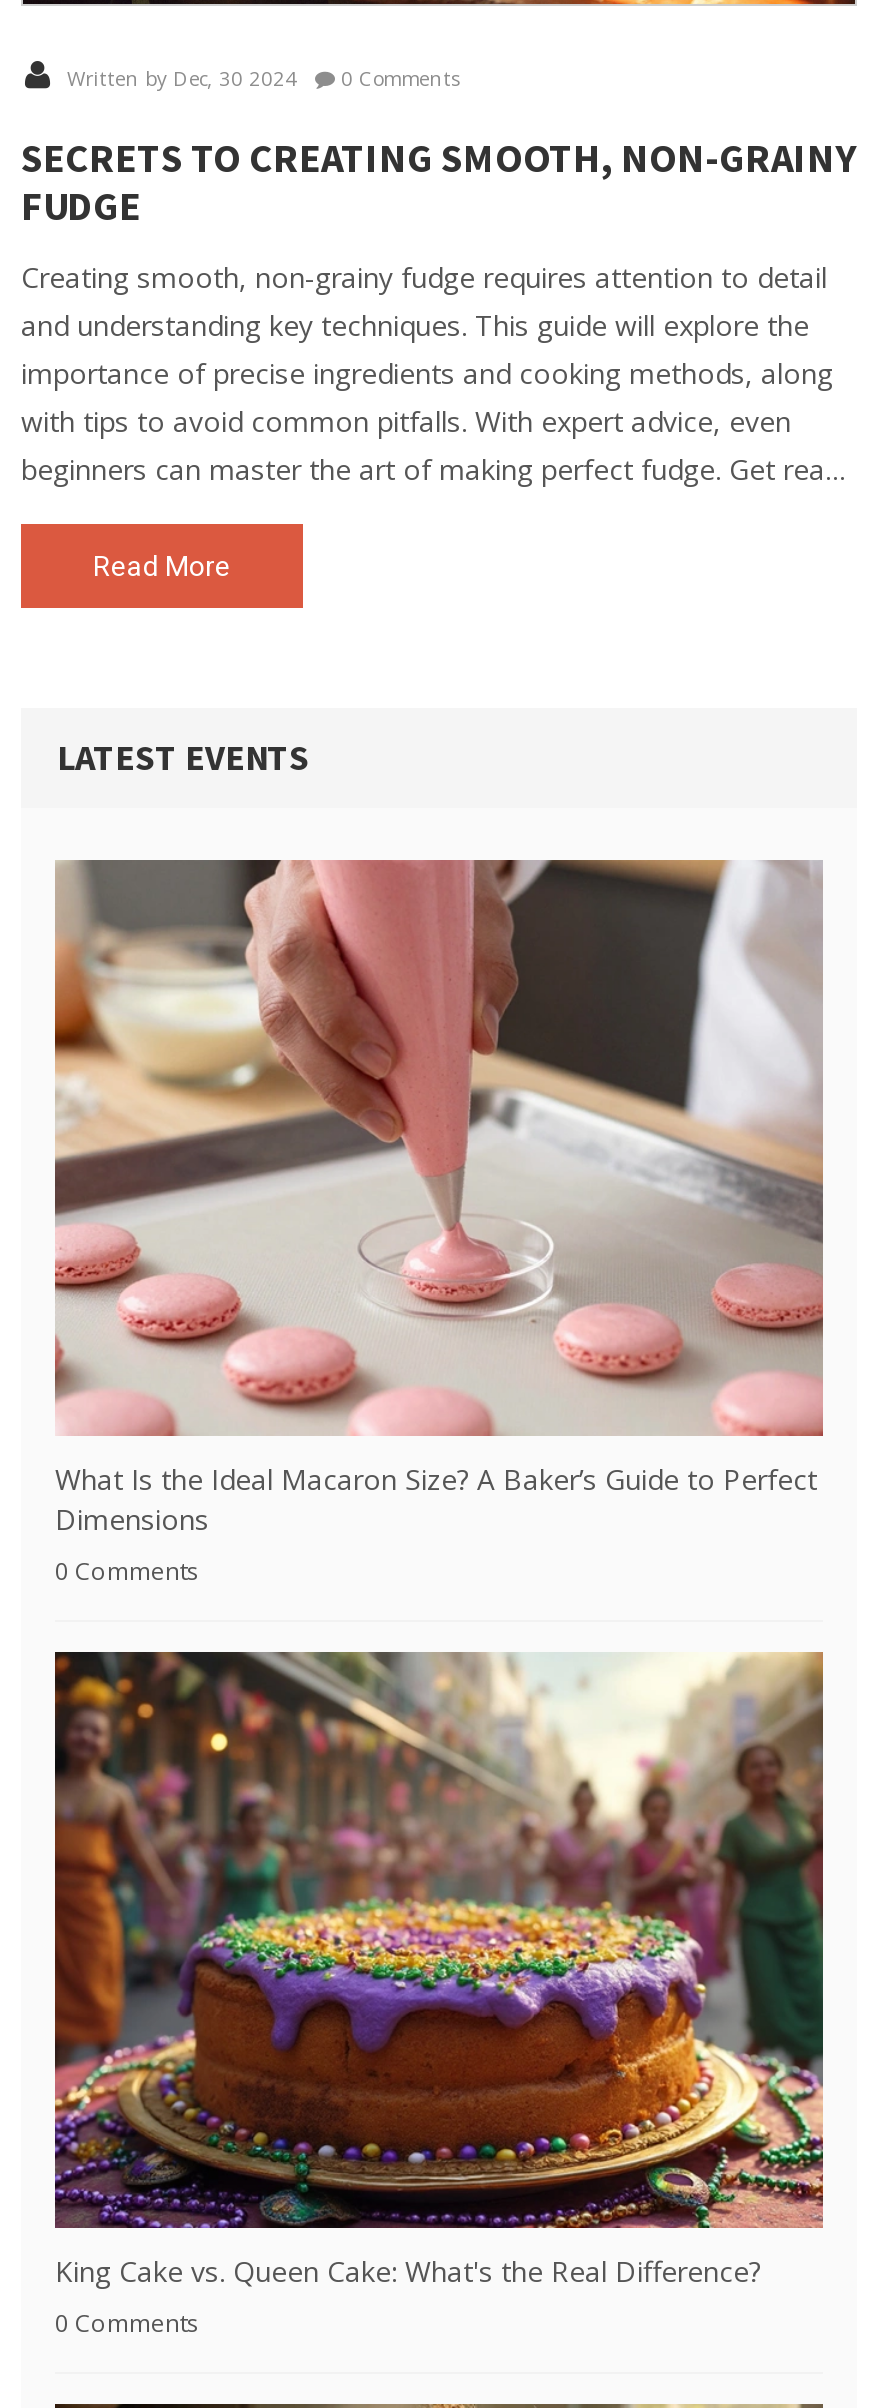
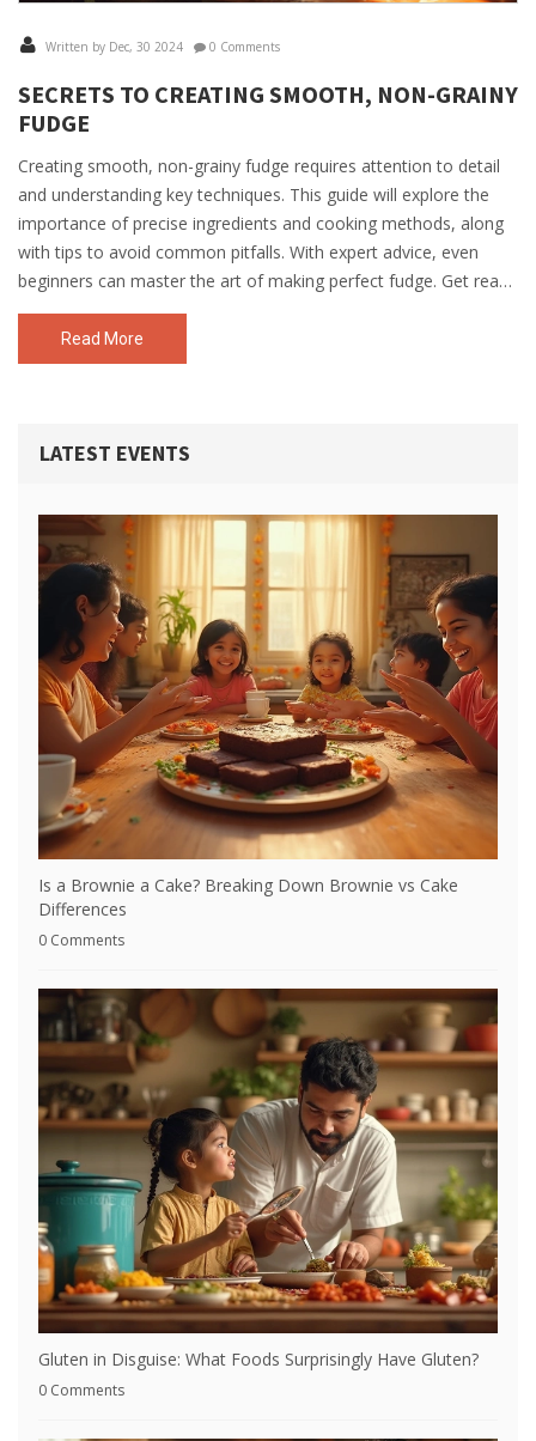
- [image]
- What Is the Ideal Macaron Size? A Baker’s Guide to Perfect
- Dimensions
+ [image]
+ Is a Brownie a Cake? Breaking Down Brownie vs Cake
+ Differences

- [image]
- King Cake vs. Queen Cake: What's the Real Difference?
+ [image]
+ Gluten in Disguise: What Foods Surprisingly Have Gluten?
